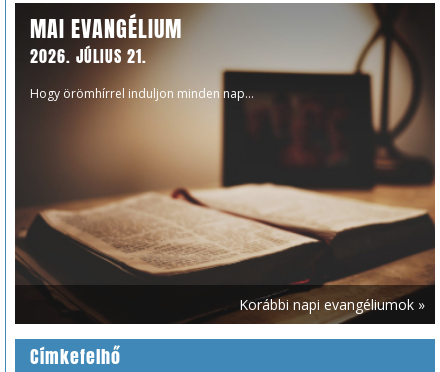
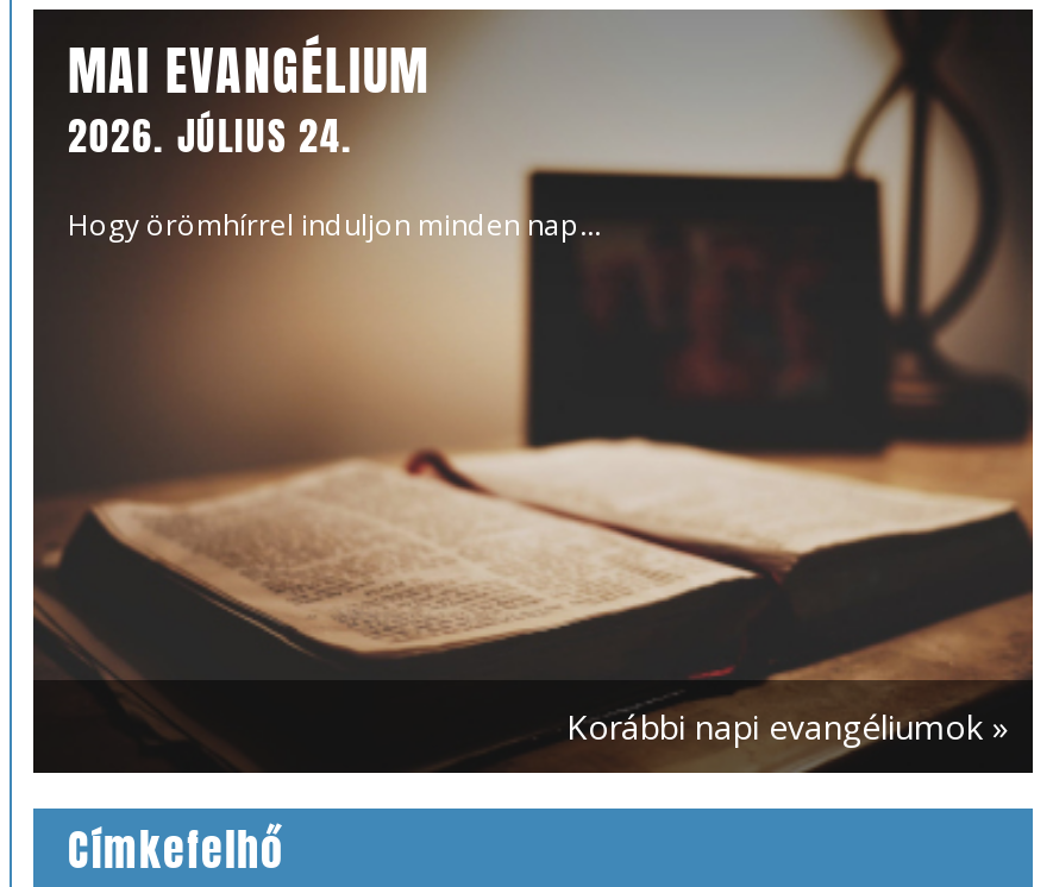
- 2026. JÚLIUS 21.
+ 2026. JÚLIUS 24.
